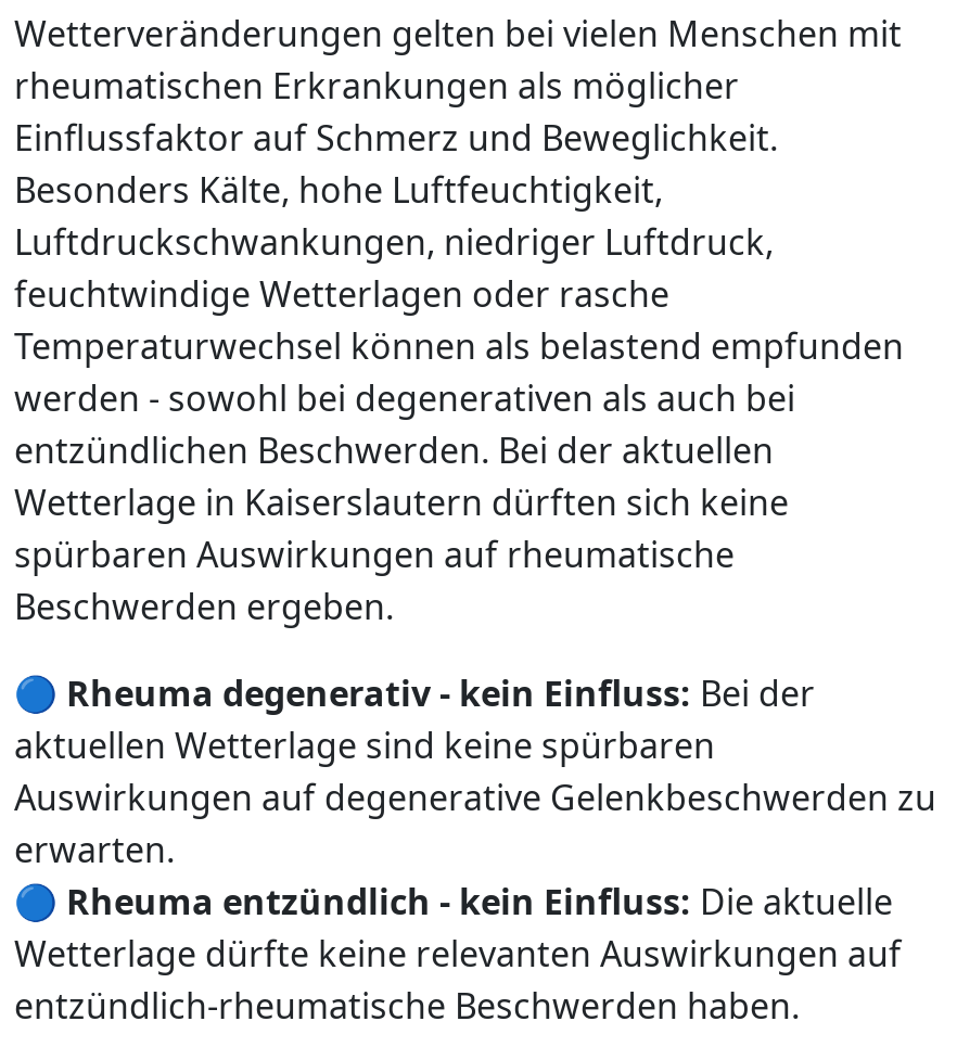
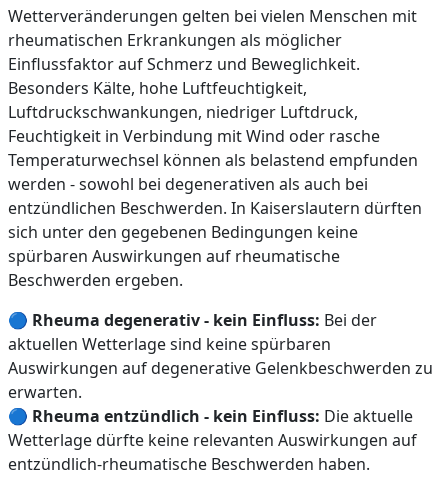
- feuchtwindige Wetterlagen oder rasche
+ Feuchtigkeit in Verbindung mit Wind oder rasche

- entzündlichen Beschwerden. Bei der aktuellen
+ entzündlichen Beschwerden. In Kaiserslautern dürften

- Wetterlage in Kaiserslautern dürften sich keine
+ sich unter den gegebenen Bedingungen keine
